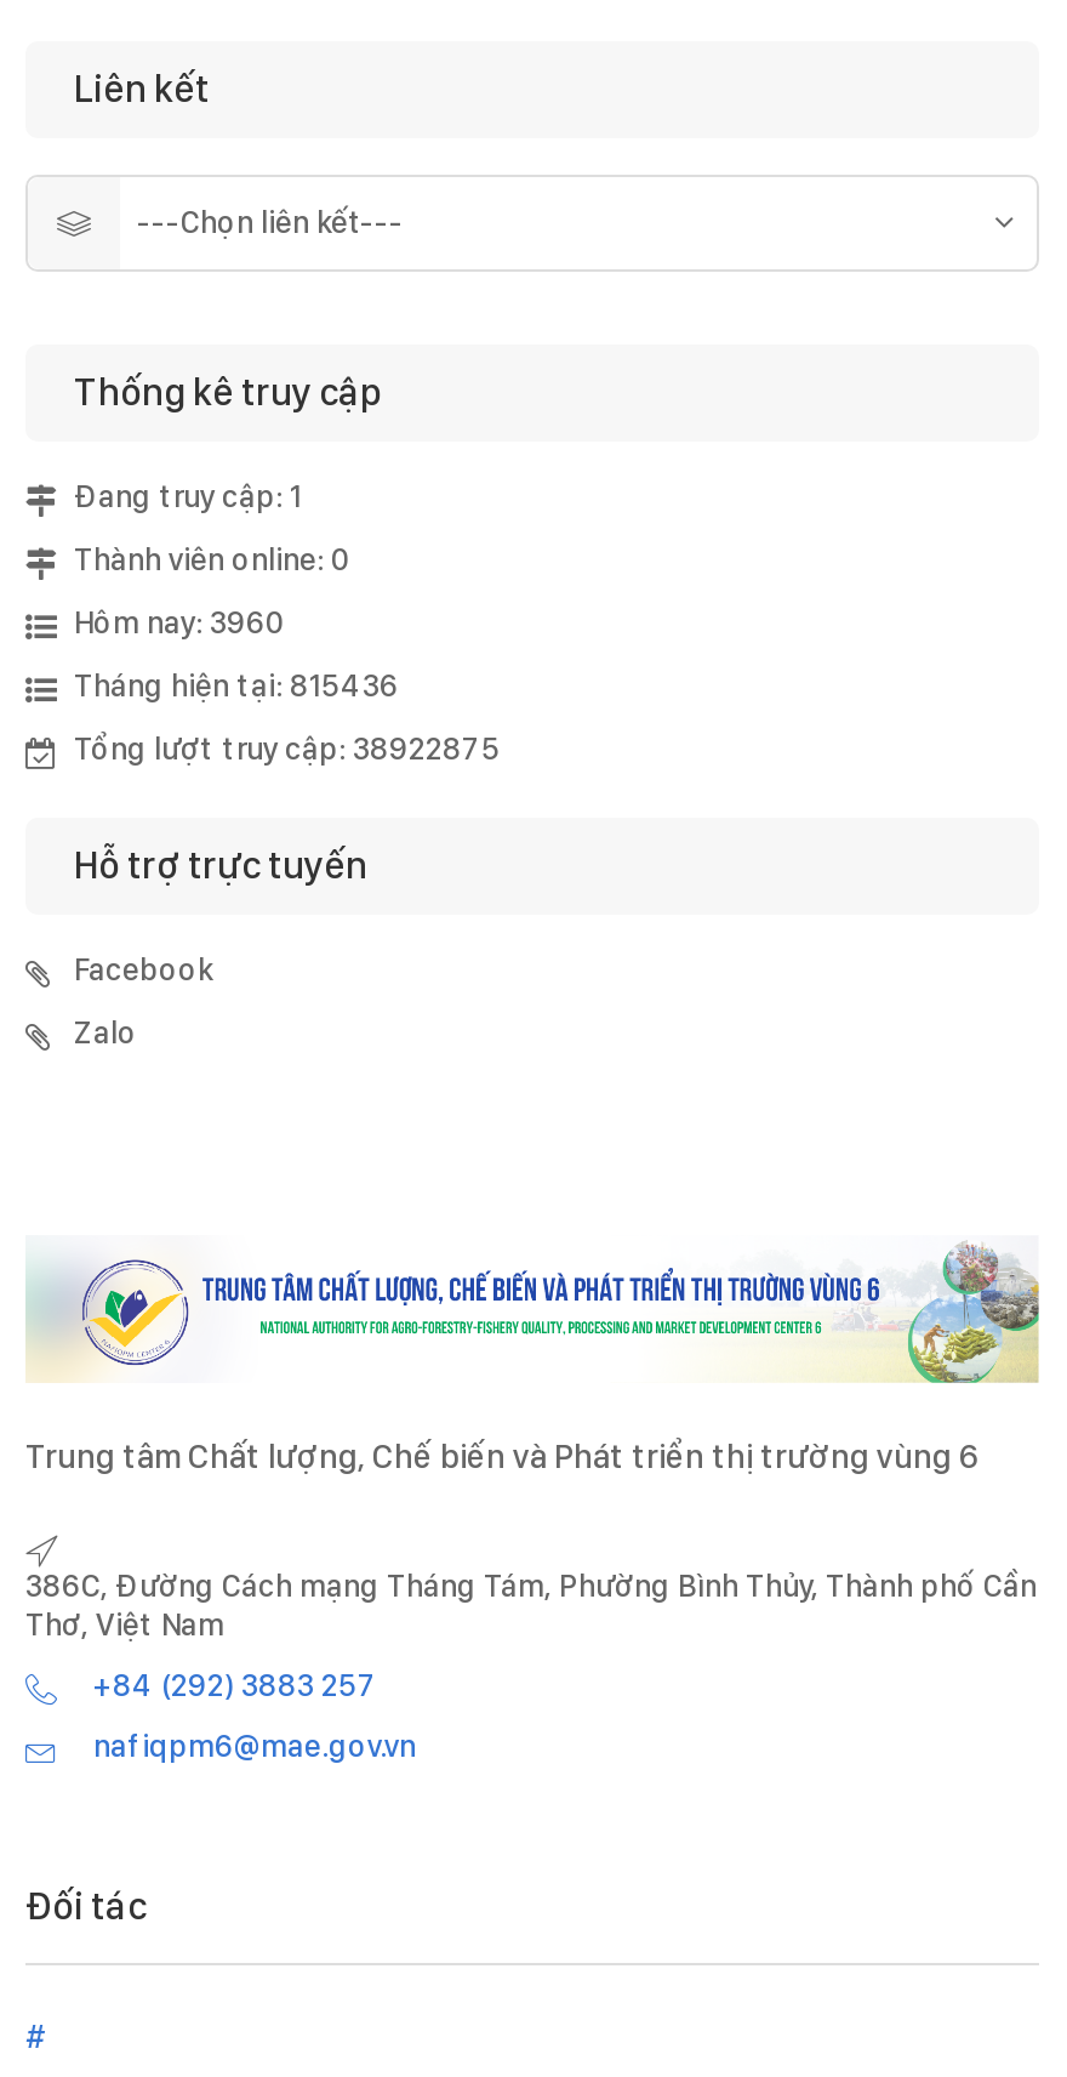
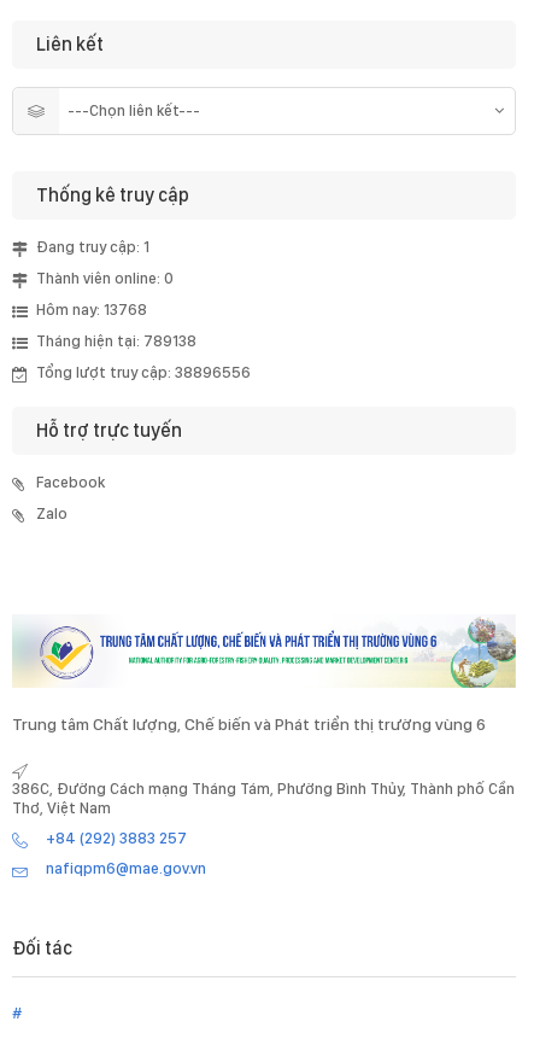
- Hôm nay: 3960
+ Hôm nay: 13768

- Tháng hiện tại: 815436
+ Tháng hiện tại: 789138

- Tổng lượt truy cập: 38922875
+ Tổng lượt truy cập: 38896556
